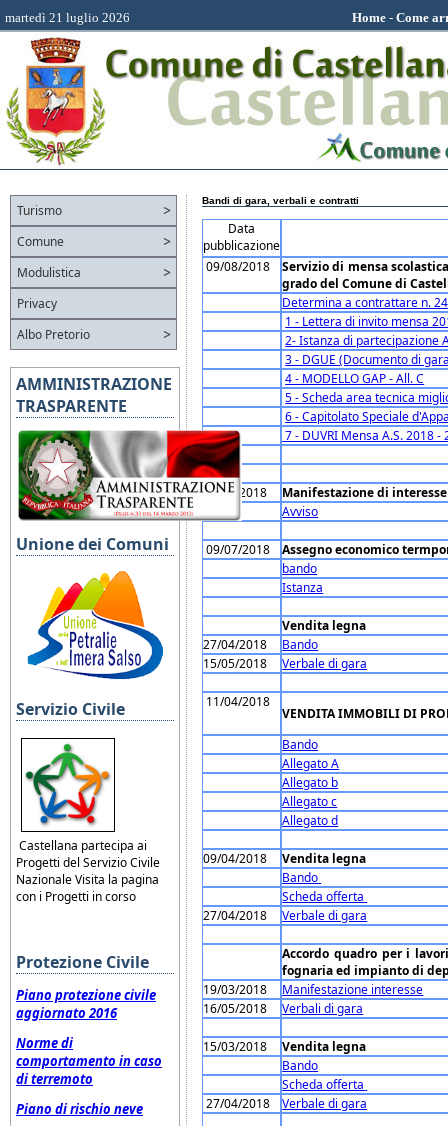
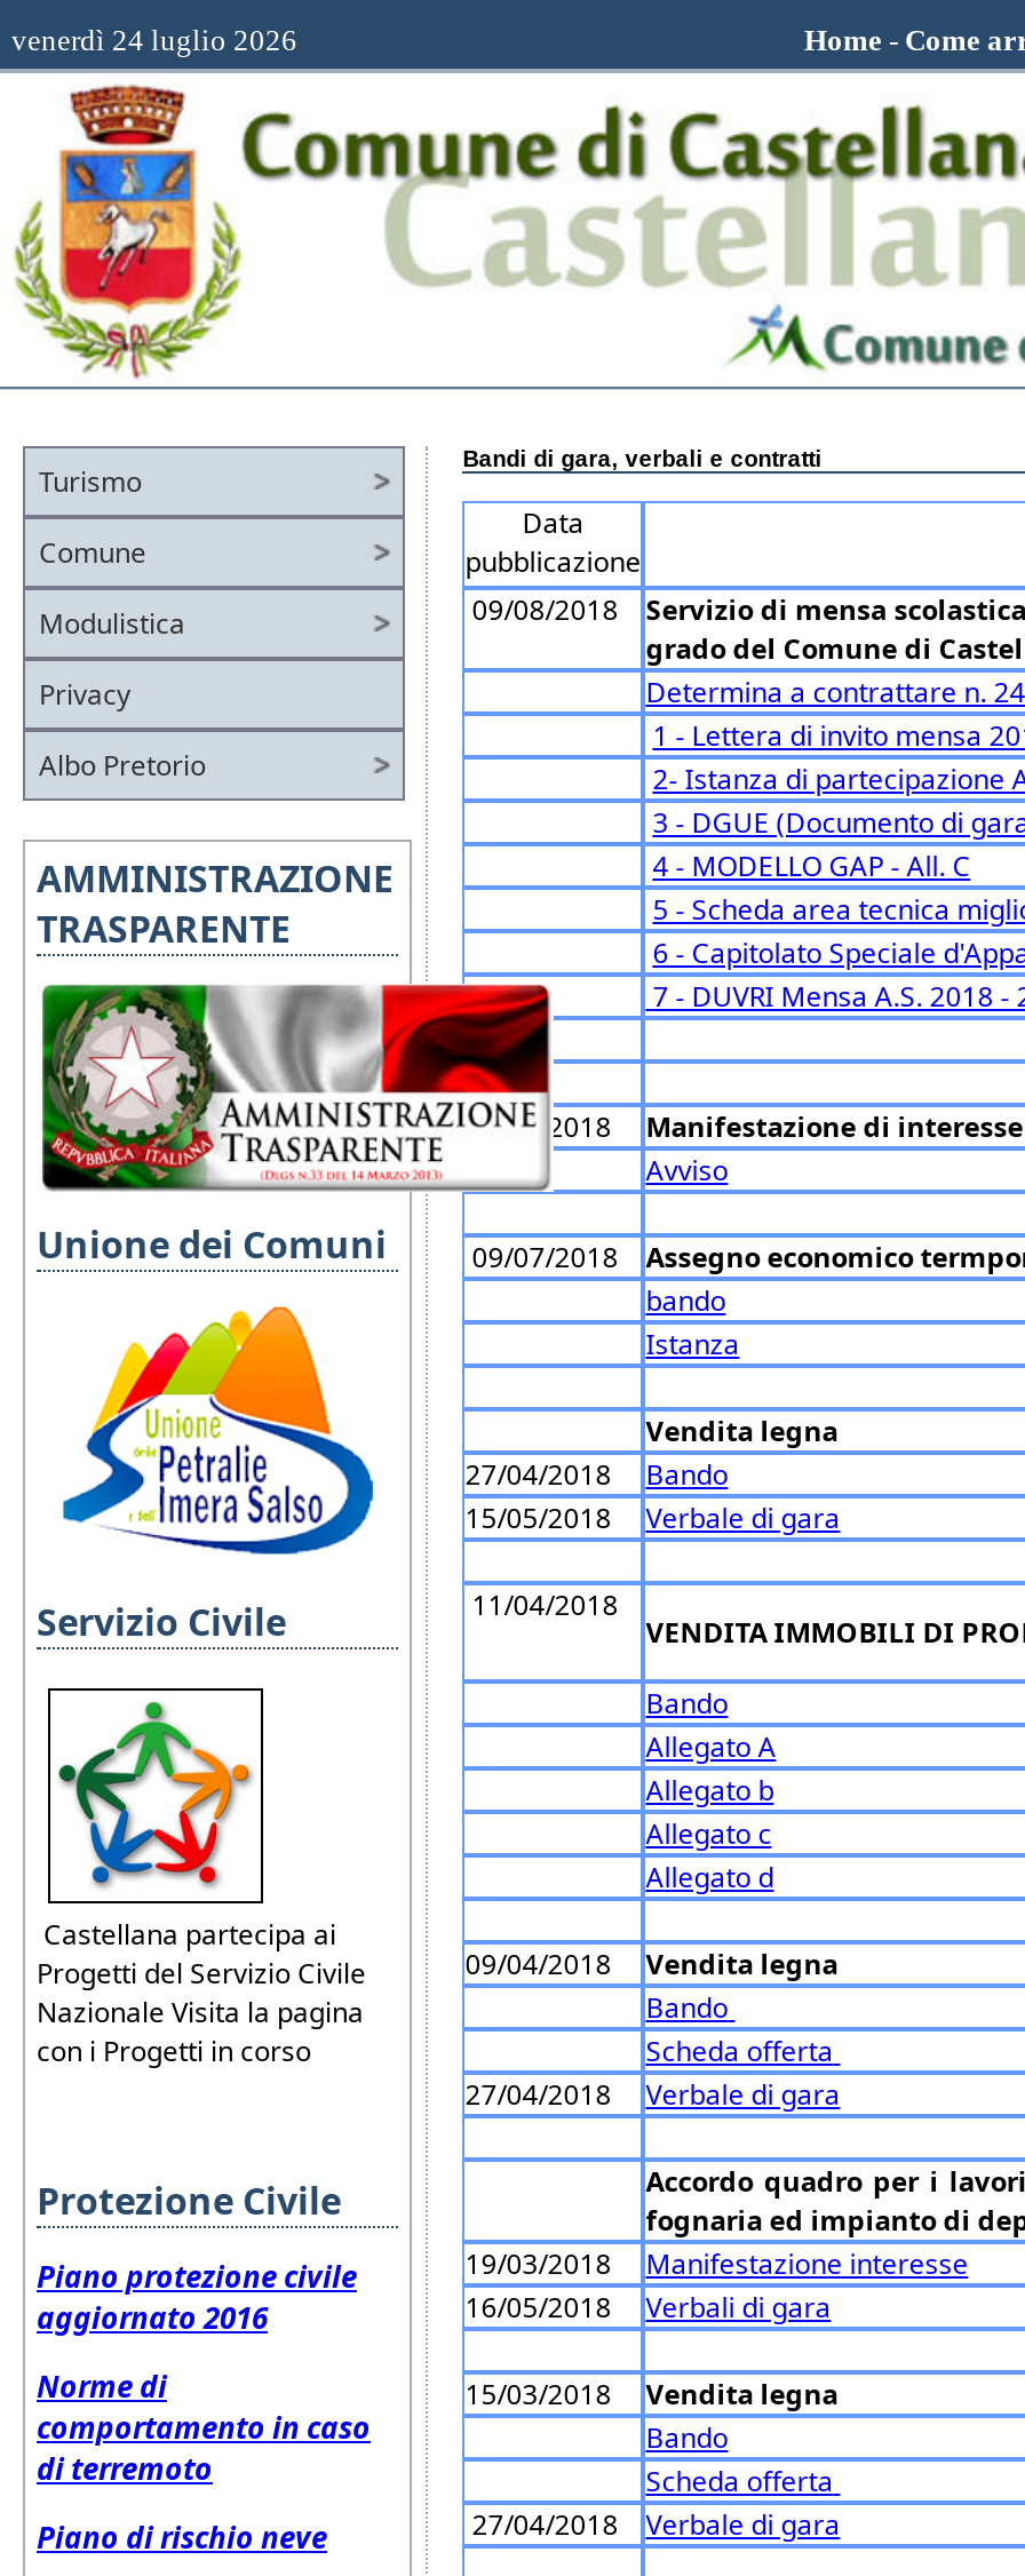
- martedì 21 luglio 2026
+ venerdì 24 luglio 2026
